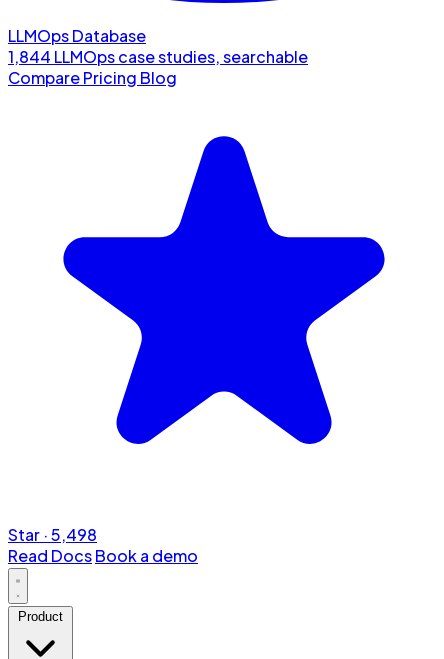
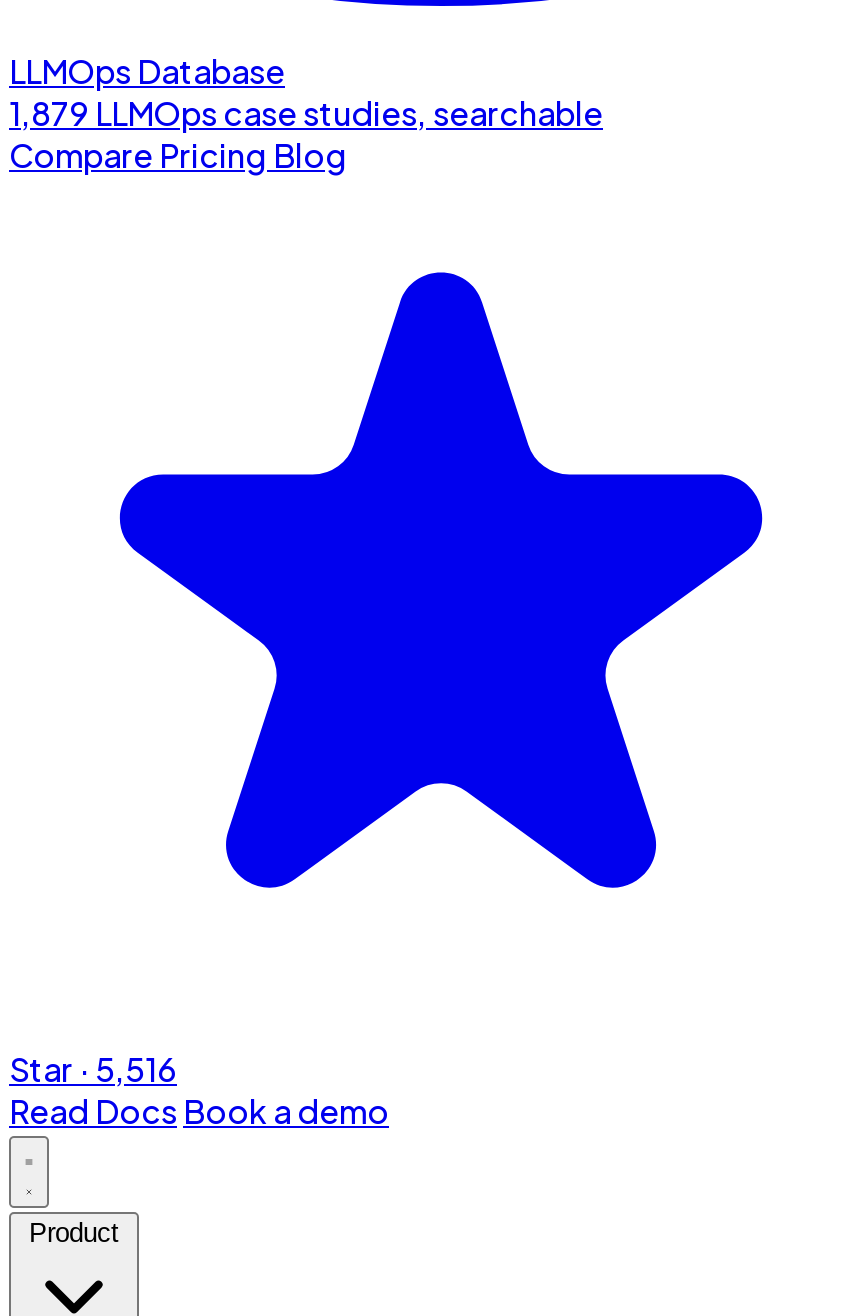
- 1,844 LLMOps case studies, searchable
+ 1,879 LLMOps case studies, searchable

- Star · 5,498
+ Star · 5,516
